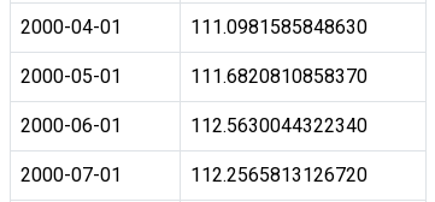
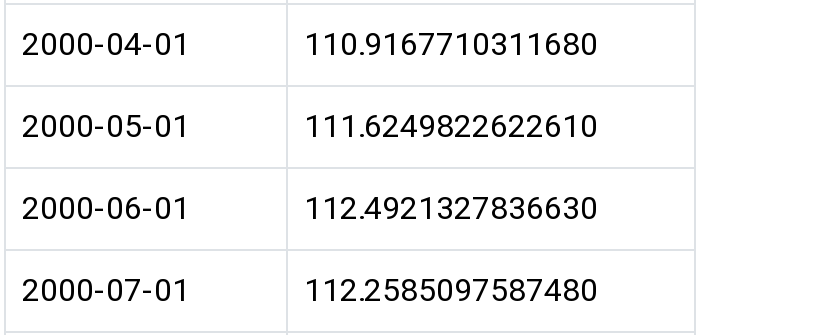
- 111.0981585848630
+ 110.9167710311680

- 111.6820810858370
+ 111.6249822622610

- 112.5630044322340
+ 112.4921327836630

- 112.2565813126720
+ 112.2585097587480
